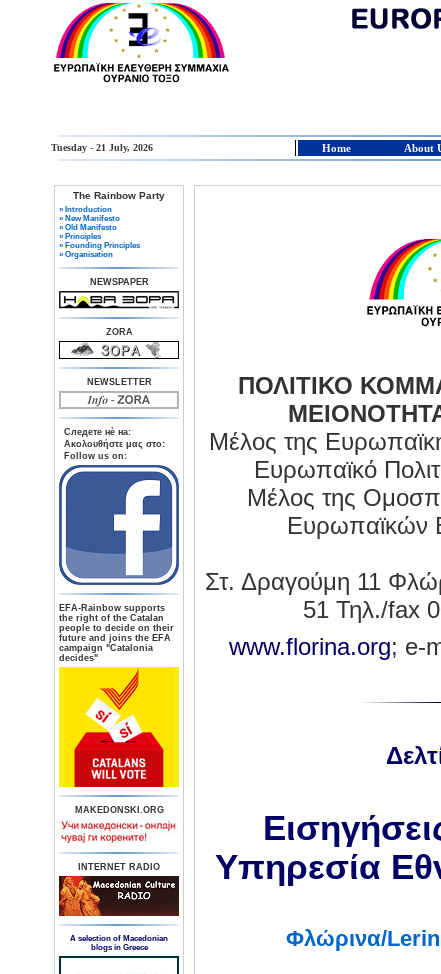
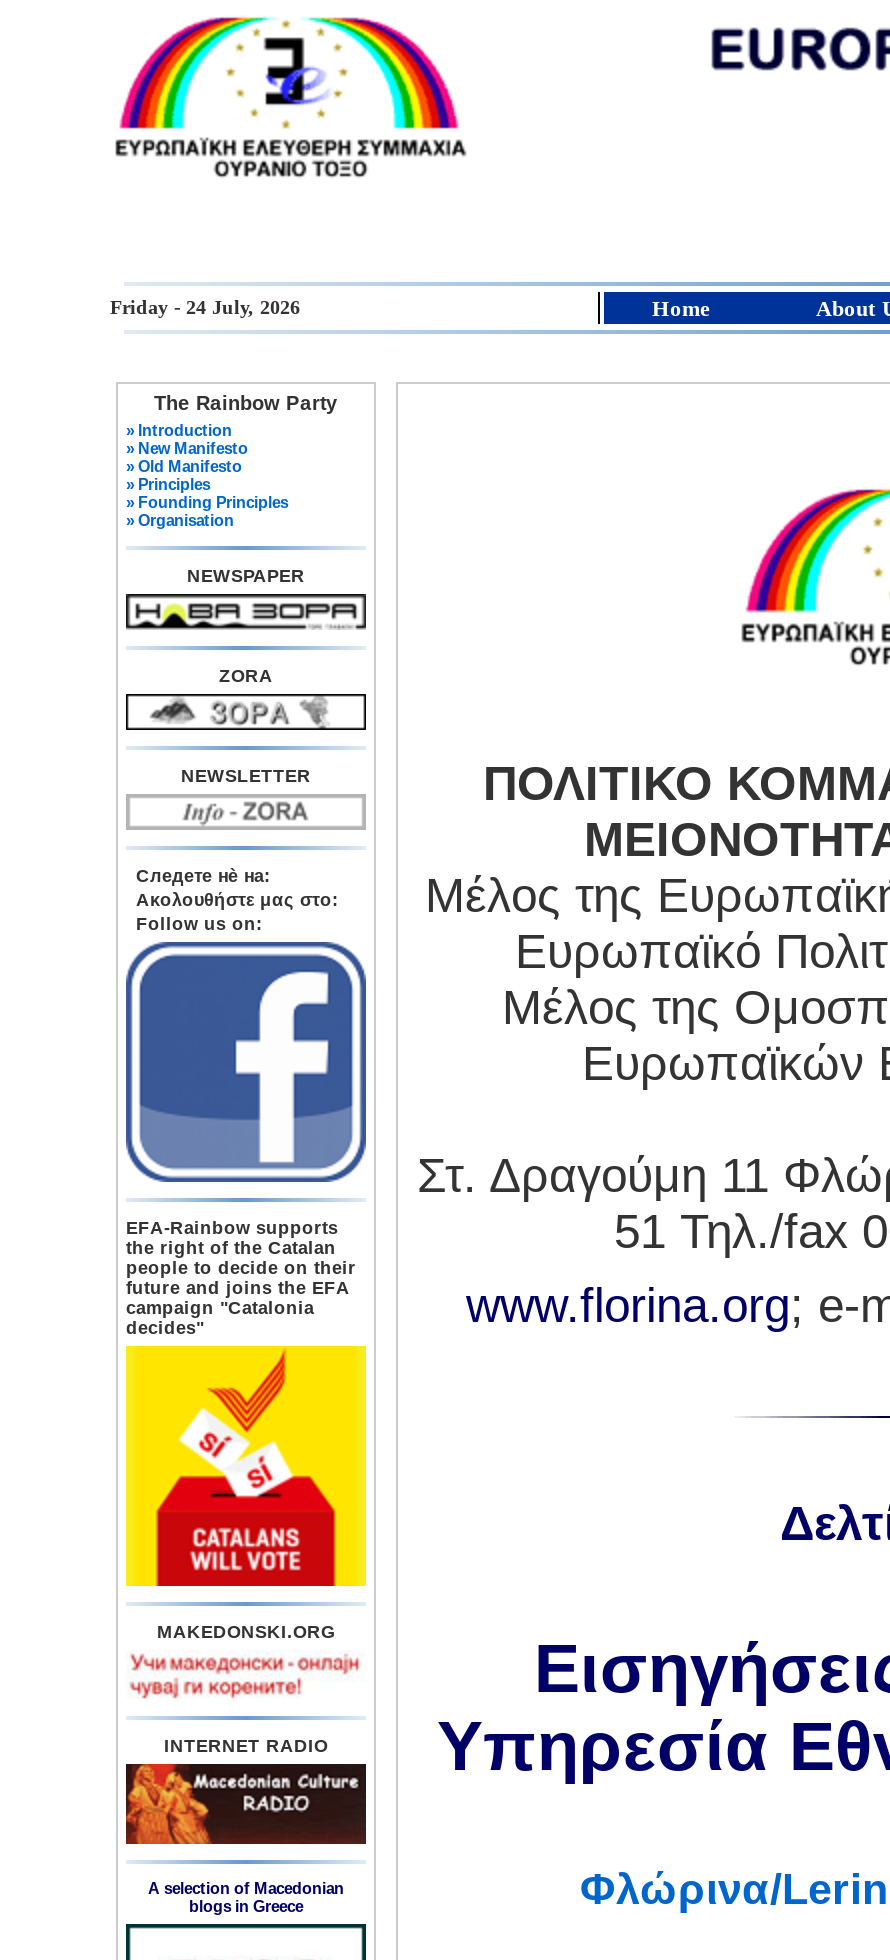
- Tuesday - 21 July, 2026
+ Friday - 24 July, 2026
